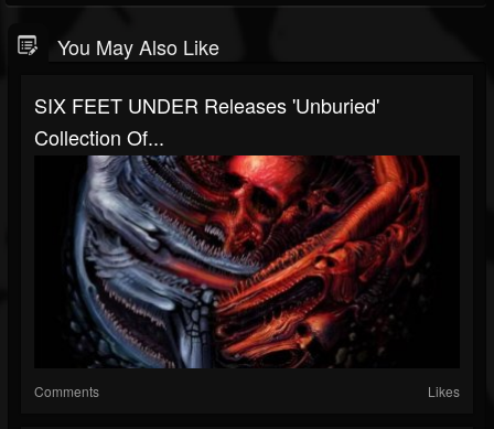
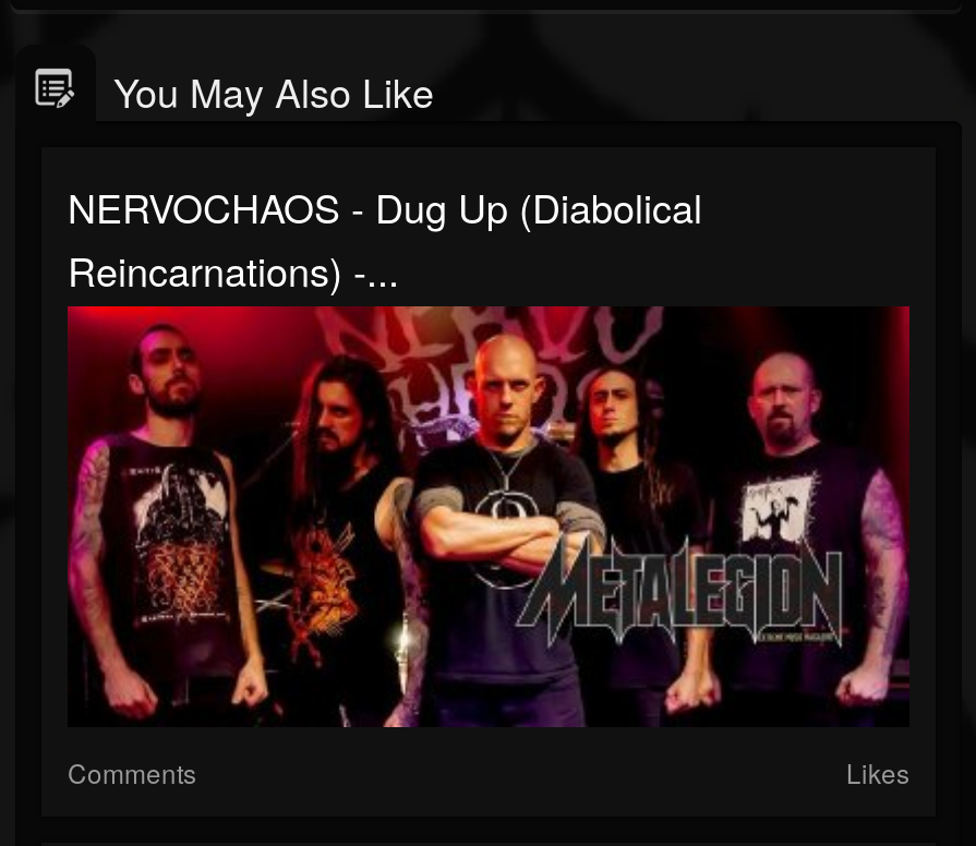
- SIX FEET UNDER Releases 'Unburied'
- Collection Of...
+ NERVOCHAOS - Dug Up (Diabolical
+ Reincarnations) -...

- [image]
+ [image]
